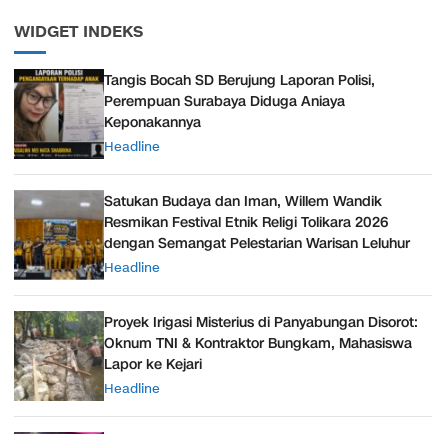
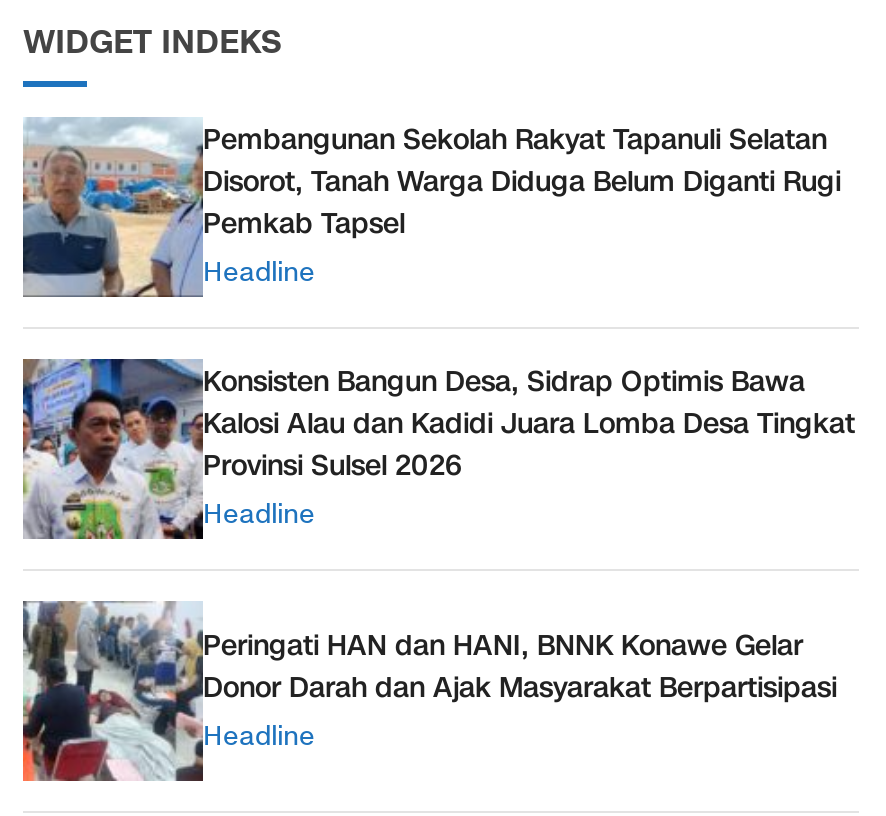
- [image]
- Tangis Bocah SD Berujung Laporan Polisi,
- Perempuan Surabaya Diduga Aniaya
- Keponakannya
+ [image]
+ Pembangunan Sekolah Rakyat Tapanuli Selatan
+ Disorot, Tanah Warga Diduga Belum Diganti Rugi
+ Pemkab Tapsel

- [image]
- Satukan Budaya dan Iman, Willem Wandik
- Resmikan Festival Etnik Religi Tolikara 2026
- dengan Semangat Pelestarian Warisan Leluhur
+ [image]
+ Konsisten Bangun Desa, Sidrap Optimis Bawa
+ Kalosi Alau dan Kadidi Juara Lomba Desa Tingkat
+ Provinsi Sulsel 2026

- [image]
- Proyek Irigasi Misterius di Panyabungan Disorot:
- Oknum TNI & Kontraktor Bungkam, Mahasiswa
- Lapor ke Kejari
+ [image]
+ Peringati HAN dan HANI, BNNK Konawe Gelar
+ Donor Darah dan Ajak Masyarakat Berpartisipasi
